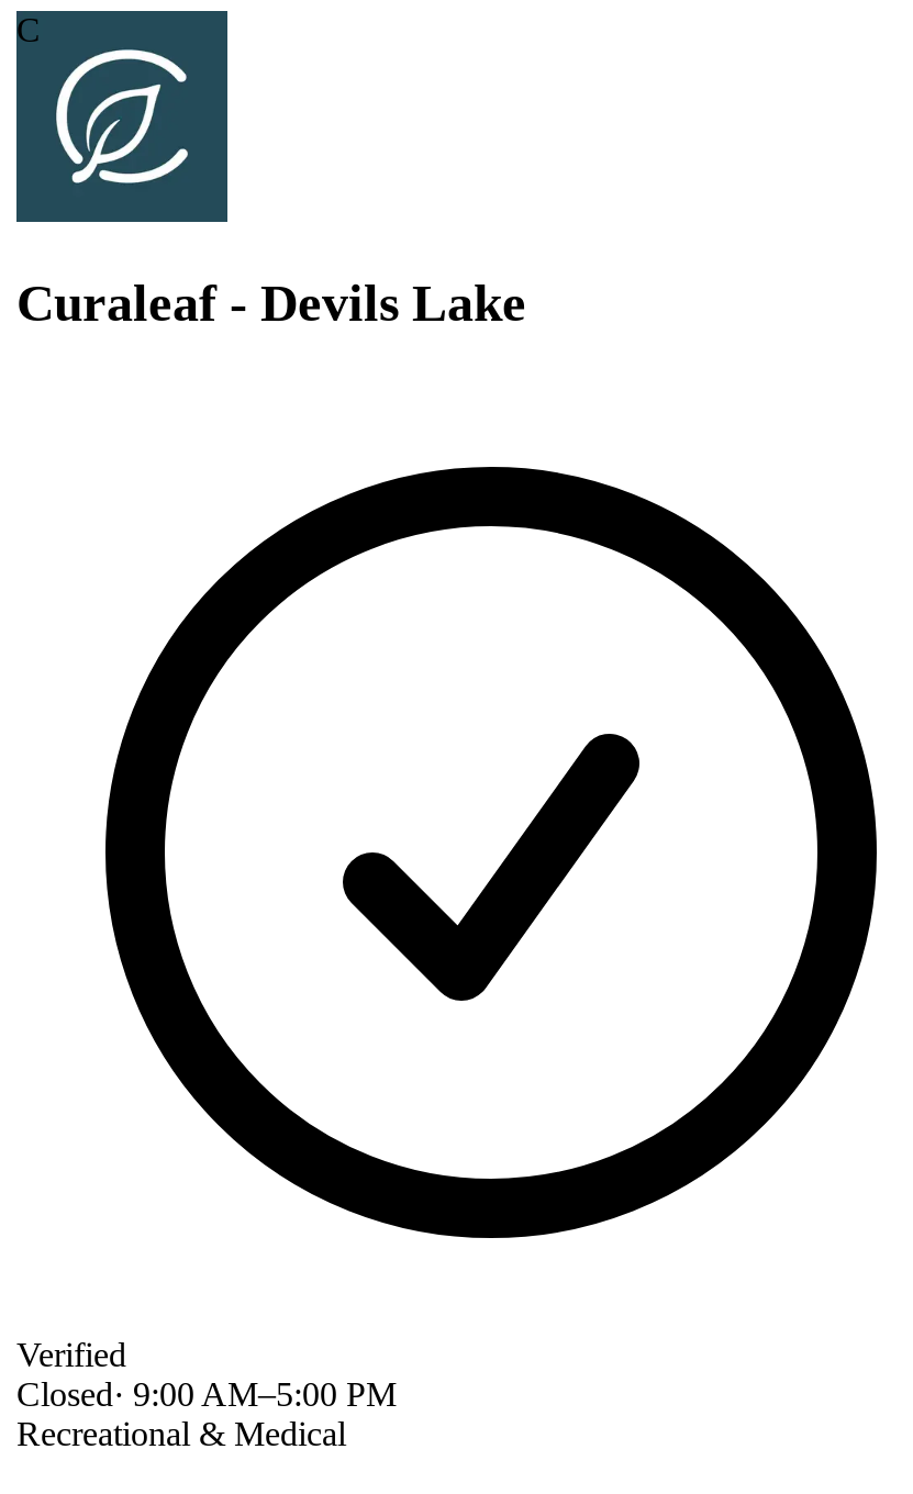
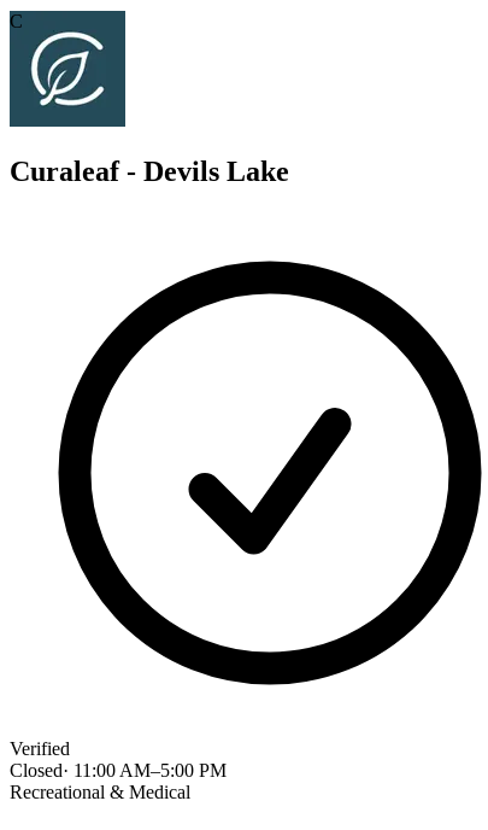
- Closed · 9:00 AM–5:00 PM
+ Closed · 11:00 AM–5:00 PM
